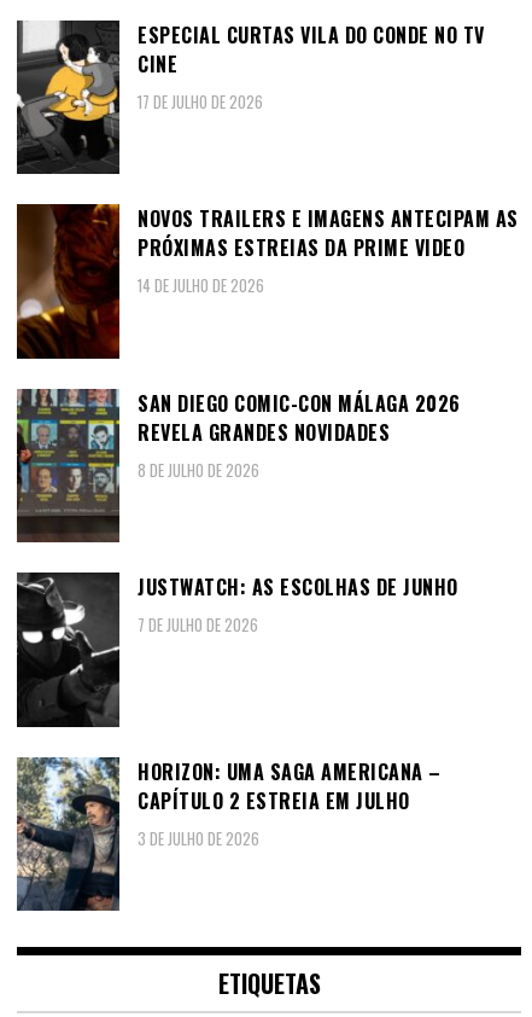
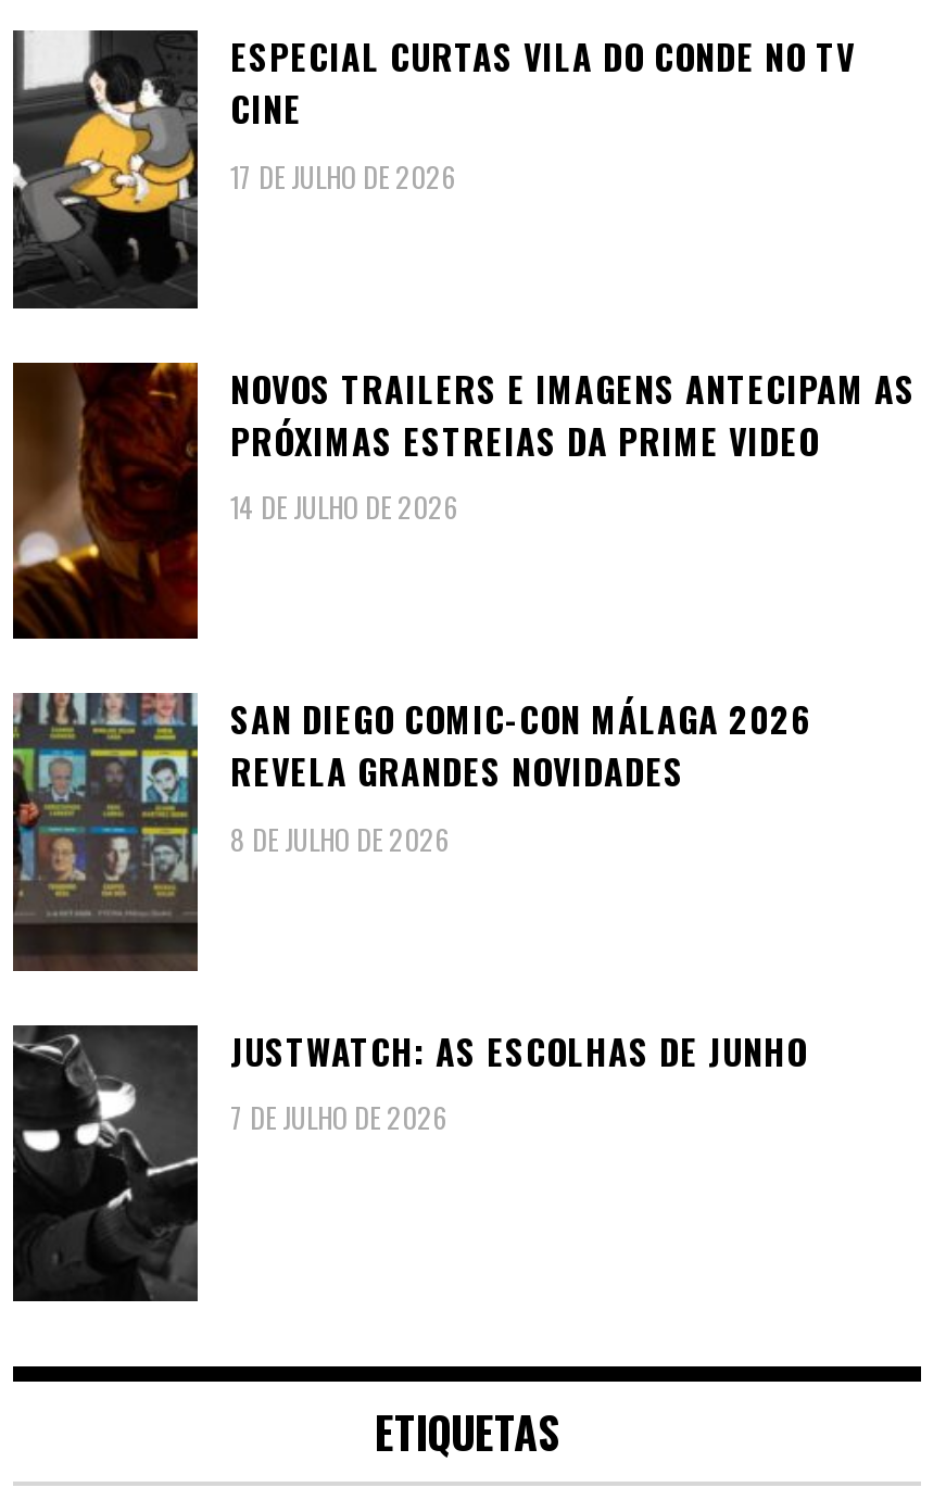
- [image]
- HORIZON: UMA SAGA AMERICANA –
- CAPÍTULO 2 ESTREIA EM JULHO
- 3 DE JULHO DE 2026
